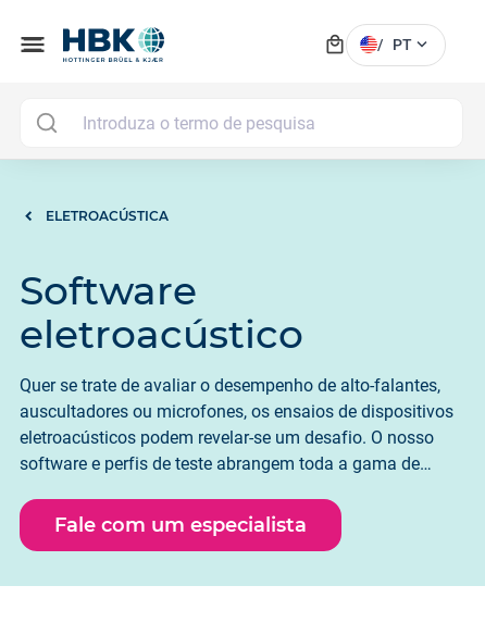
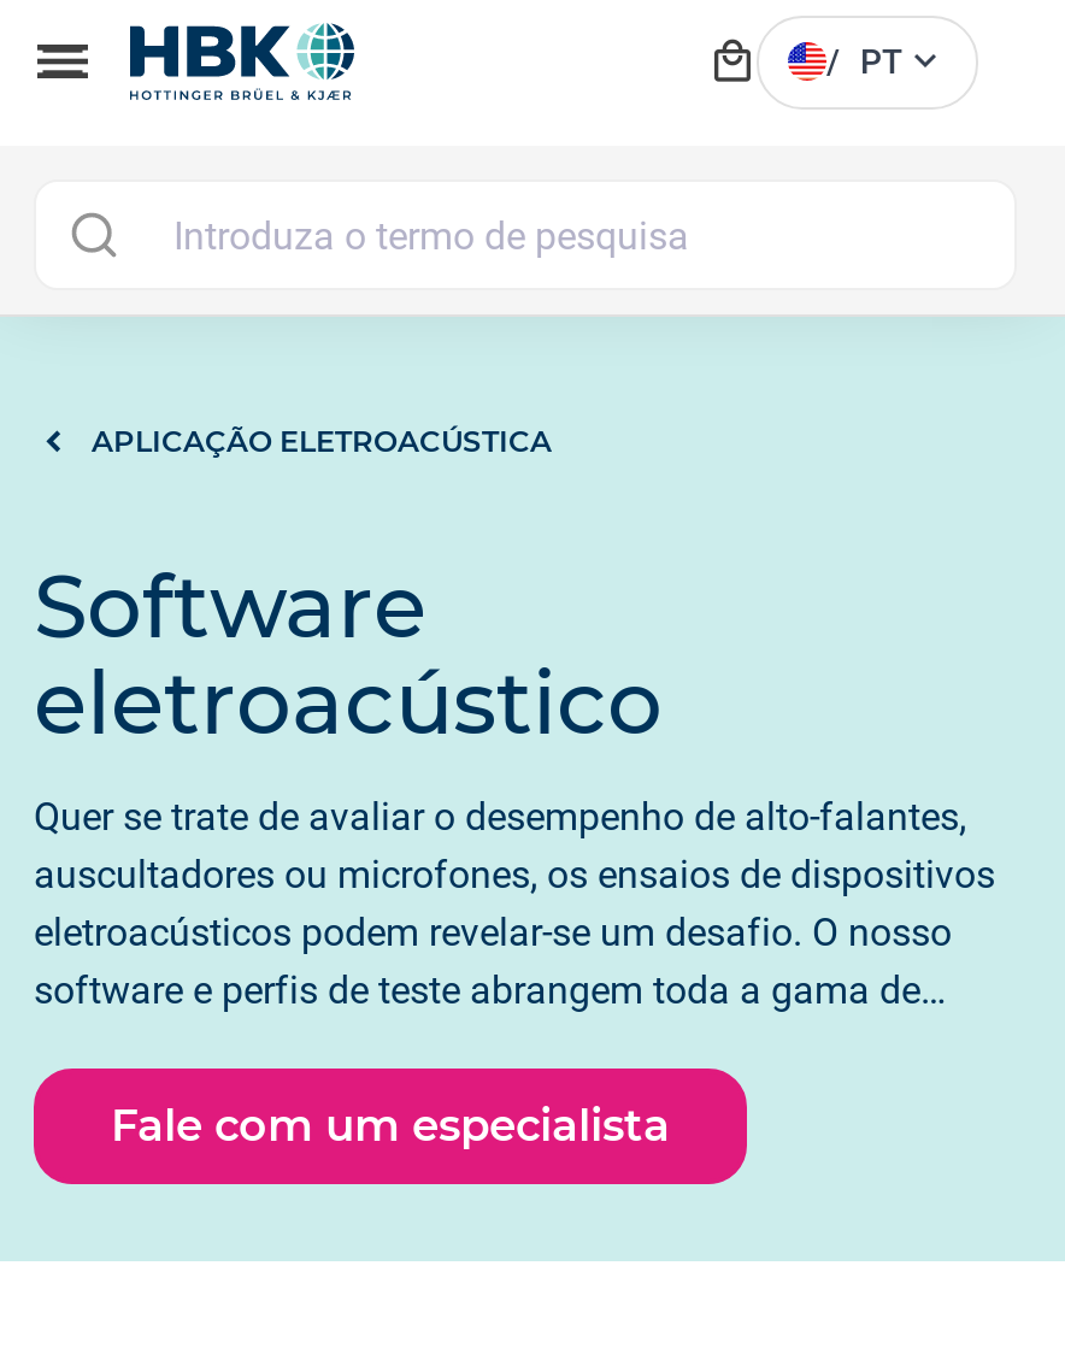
- ELETROACÚSTICA
+ APLICAÇÃO ELETROACÚSTICA
